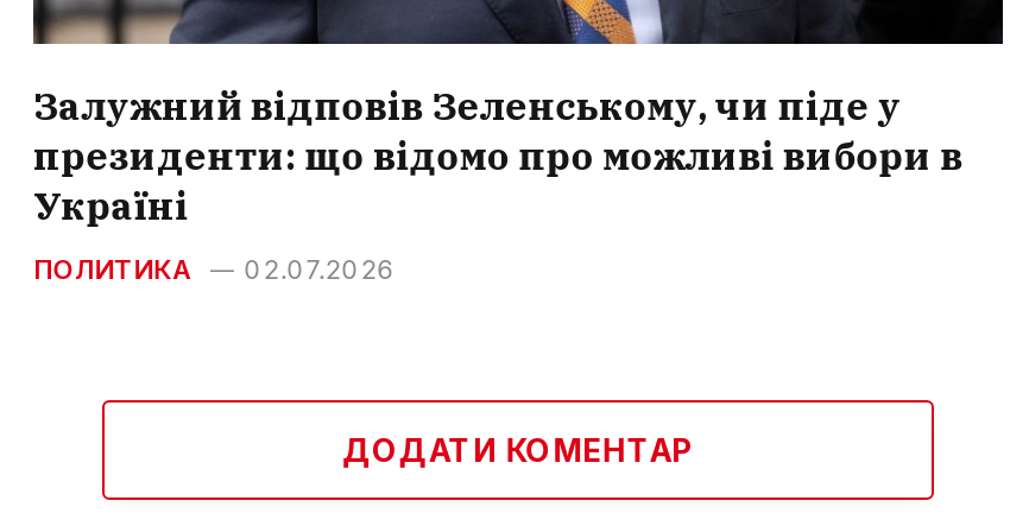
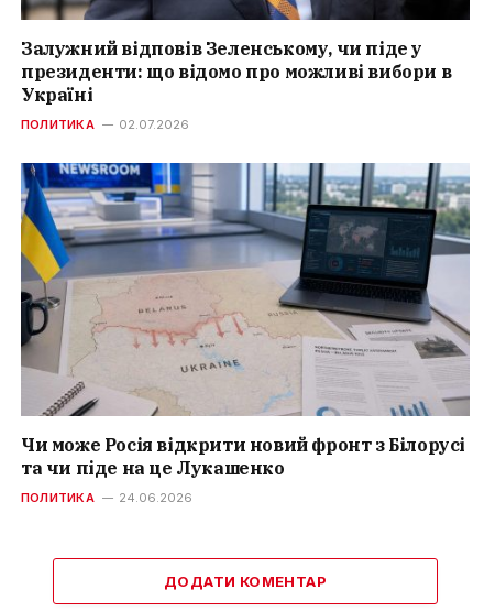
+ [image]
+ Чи може Росія відкрити новий фронт з Білорусі
+ та чи піде на це Лукашенко
+ ПОЛИТИКА
+ 24.06.2026
